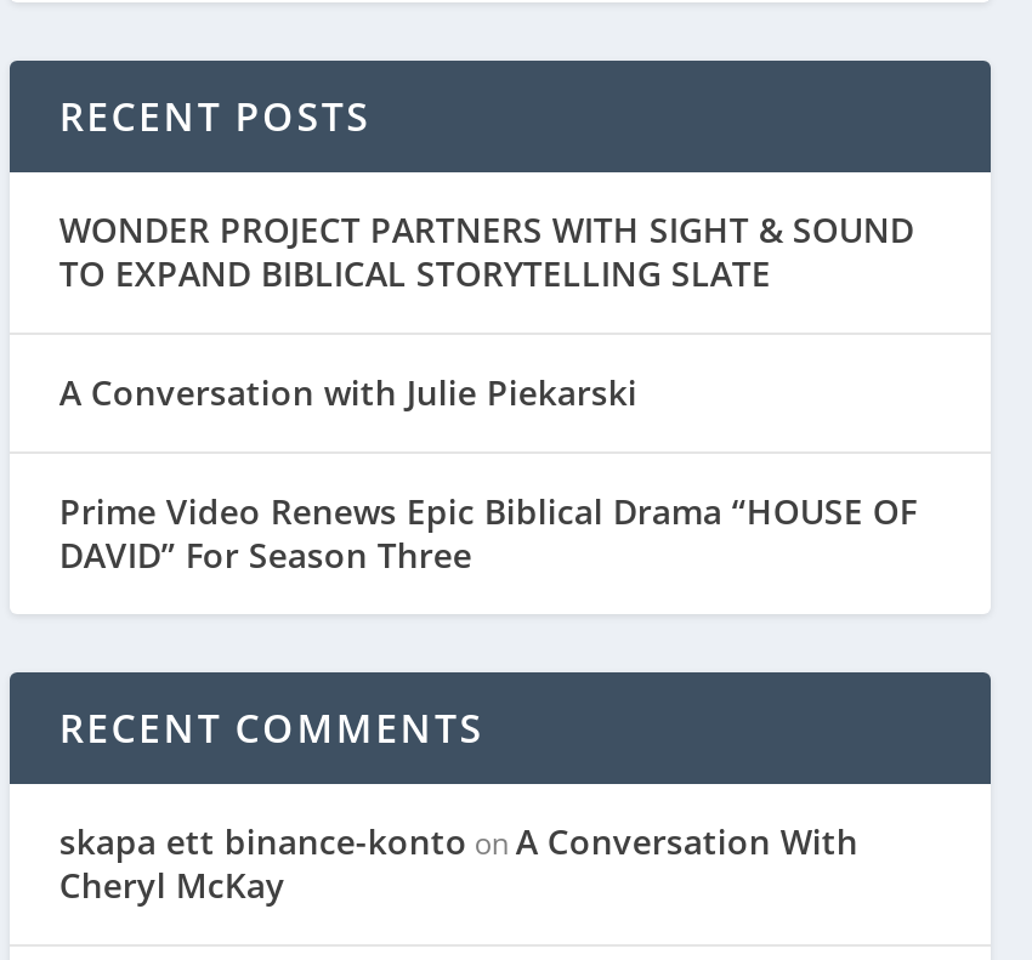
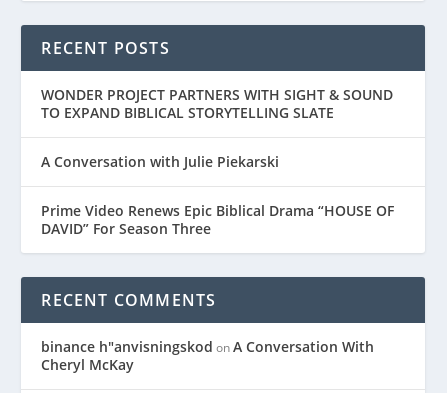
- skapa ett binance-konto on A Conversation With
+ binance h"anvisningskod on A Conversation With
